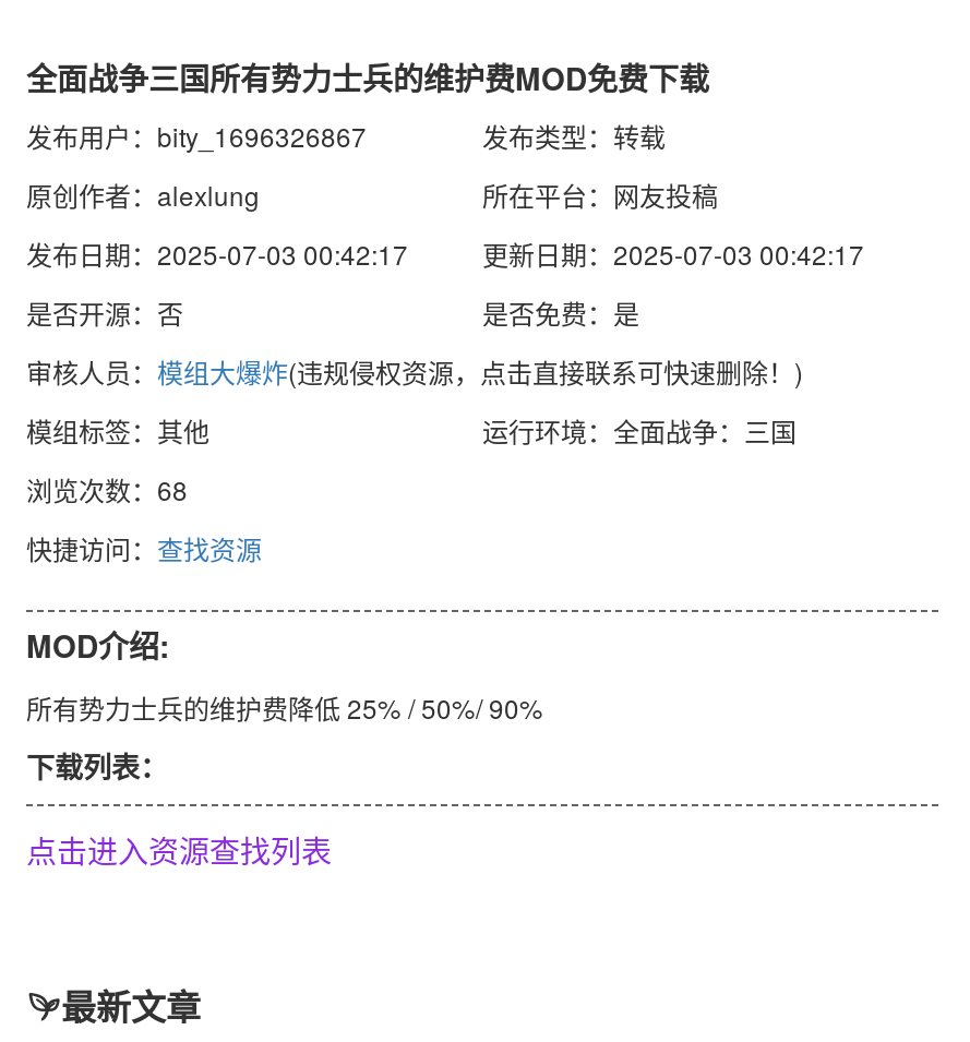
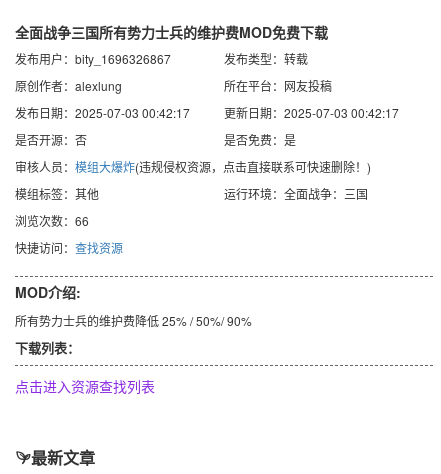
- 浏览次数：68
+ 浏览次数：66
